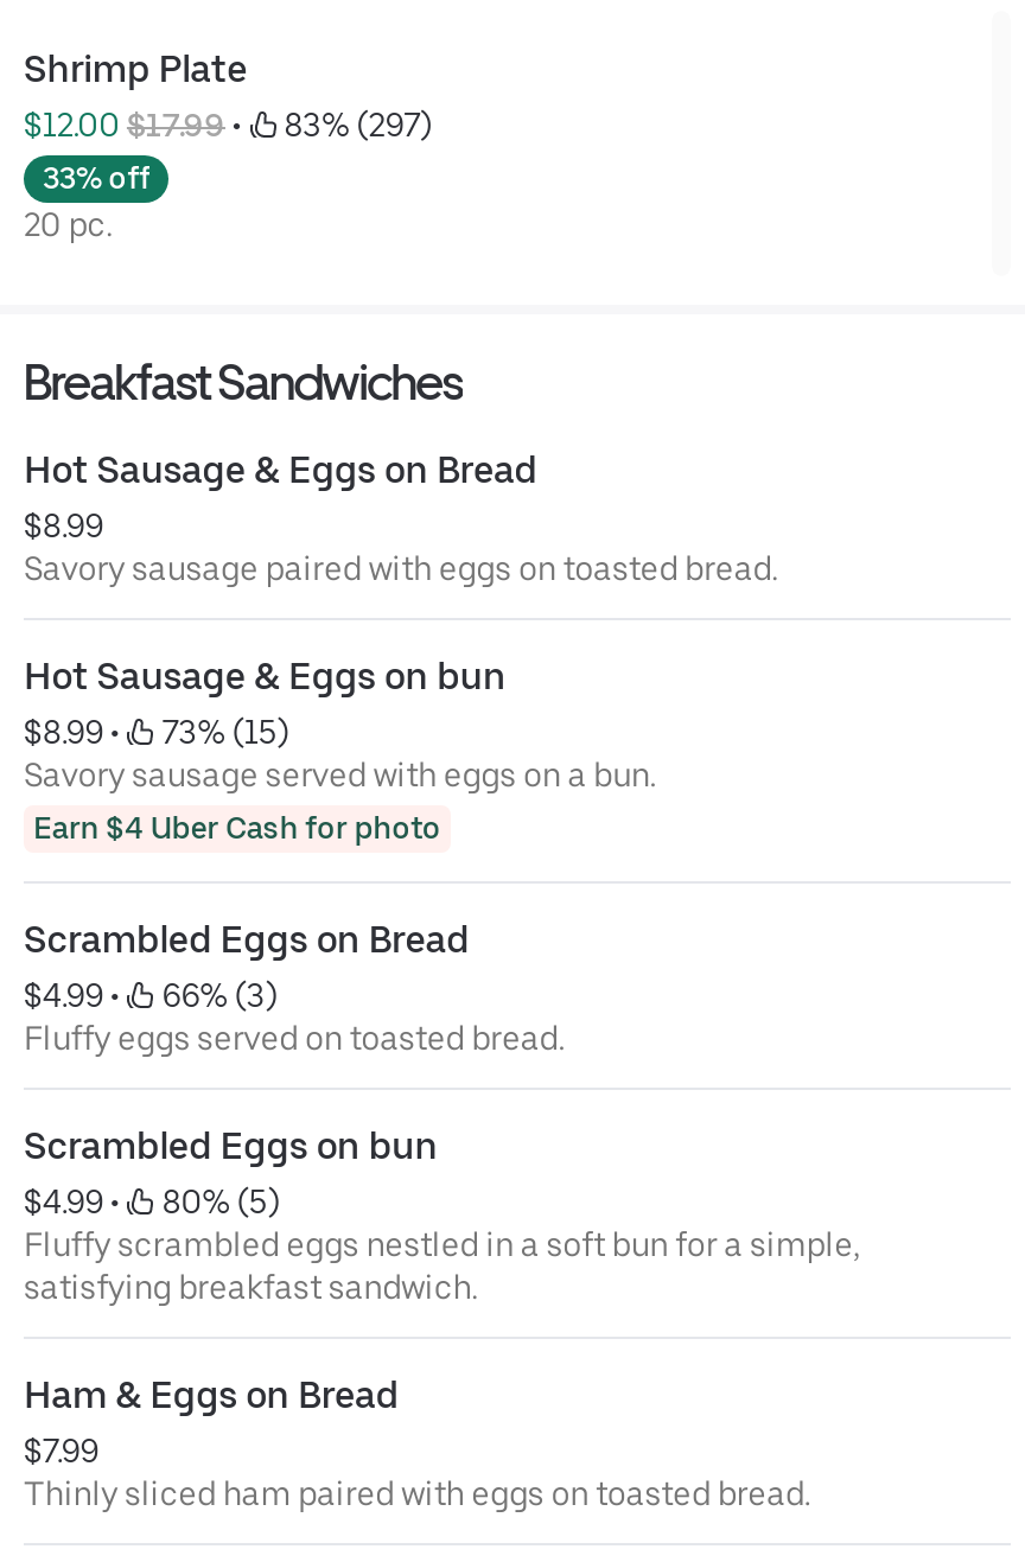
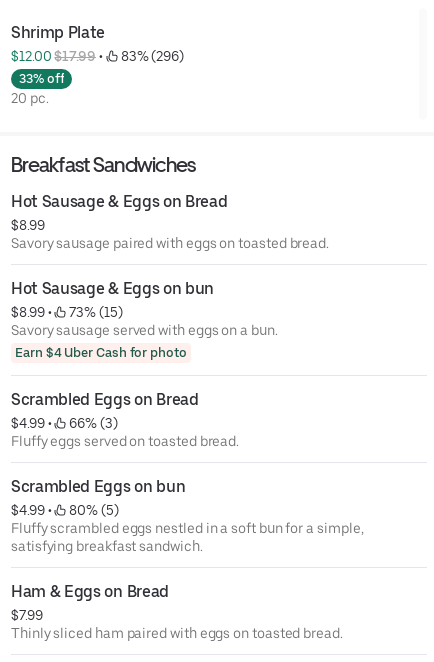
- $12.00 $17.99 • 83% (297)
+ $12.00 $17.99 • 83% (296)
